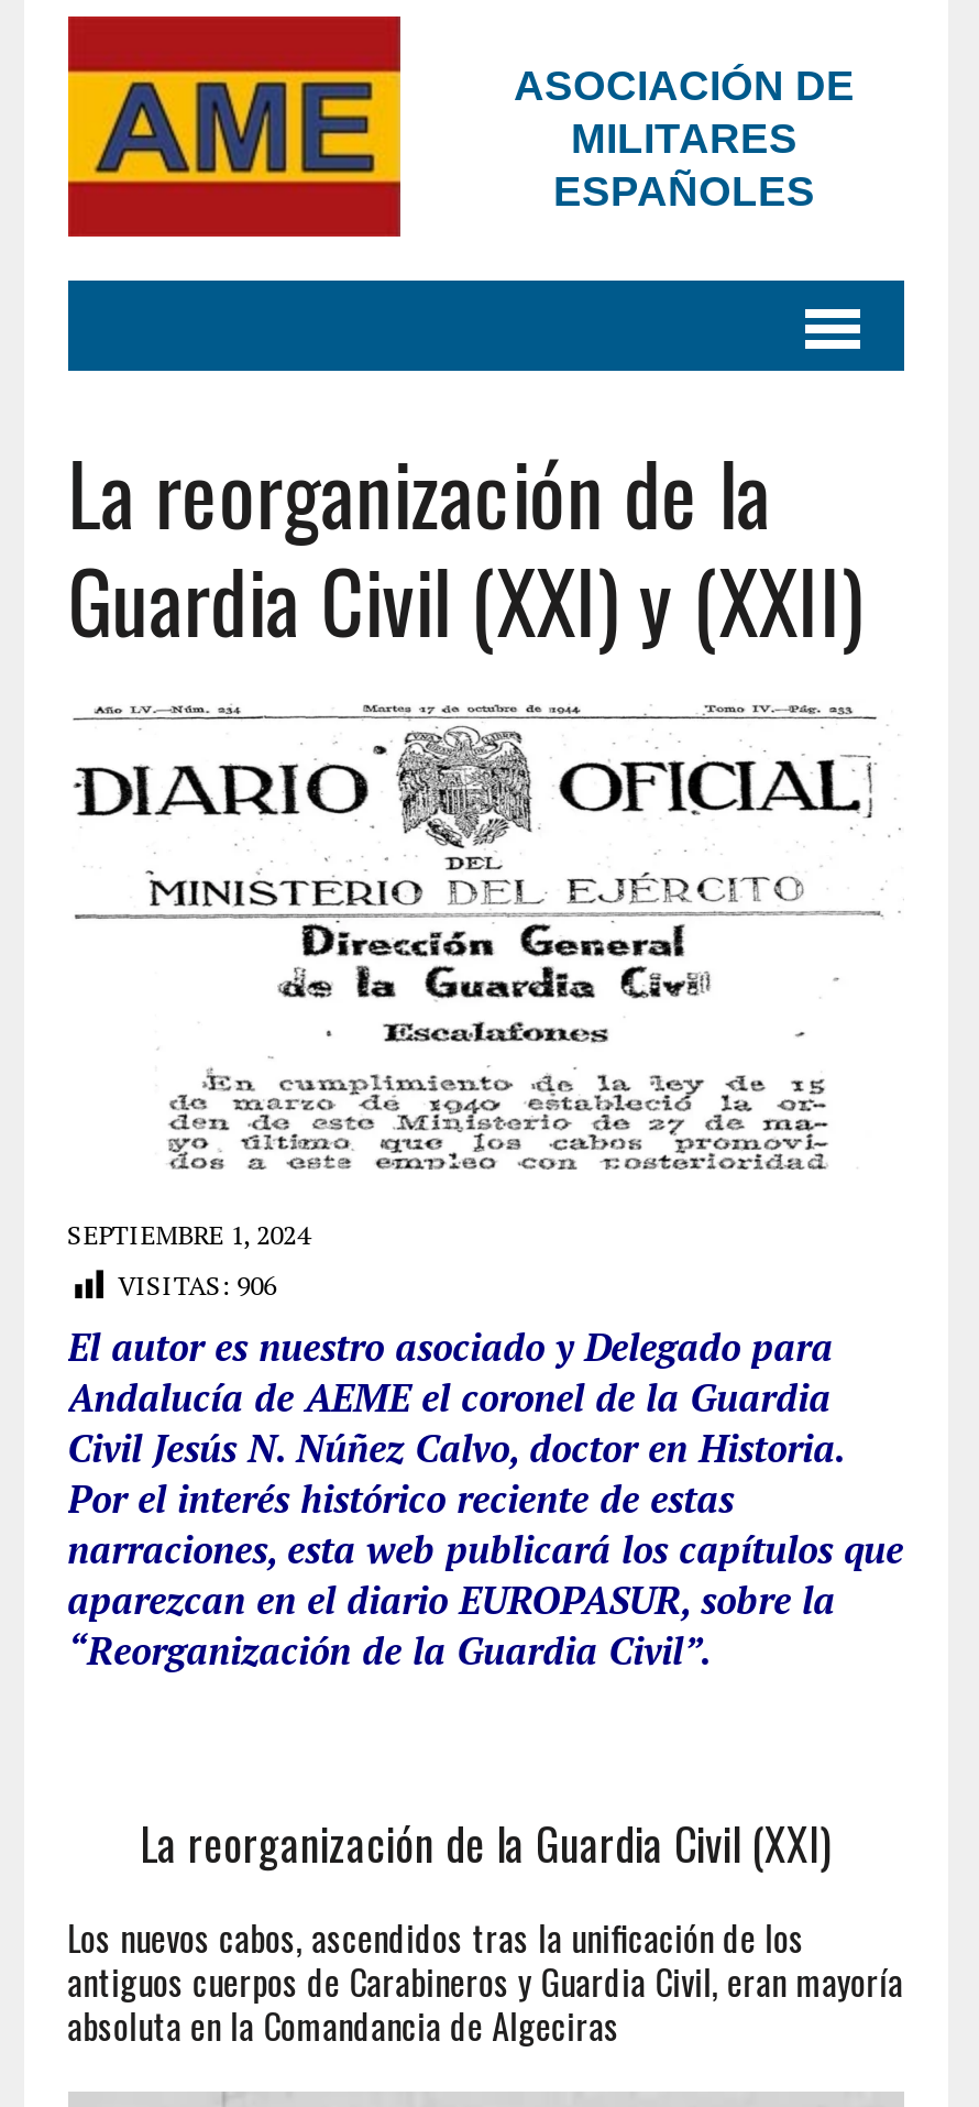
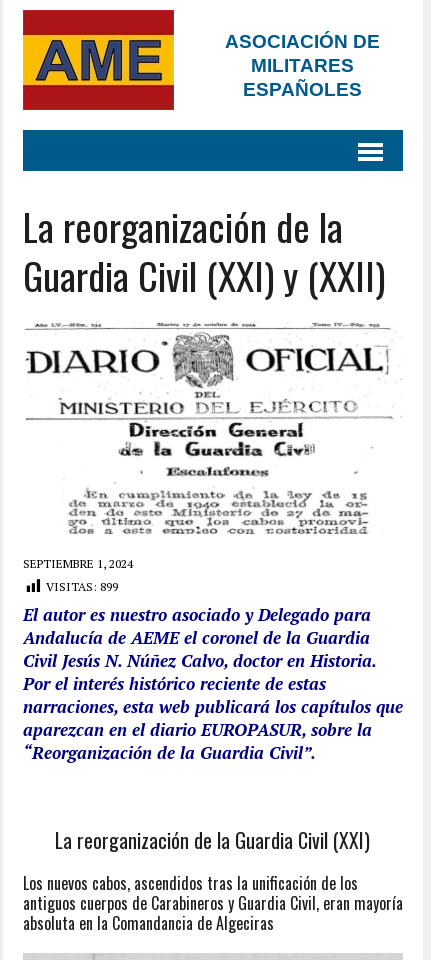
- VISITAS: 906
+ VISITAS: 899
